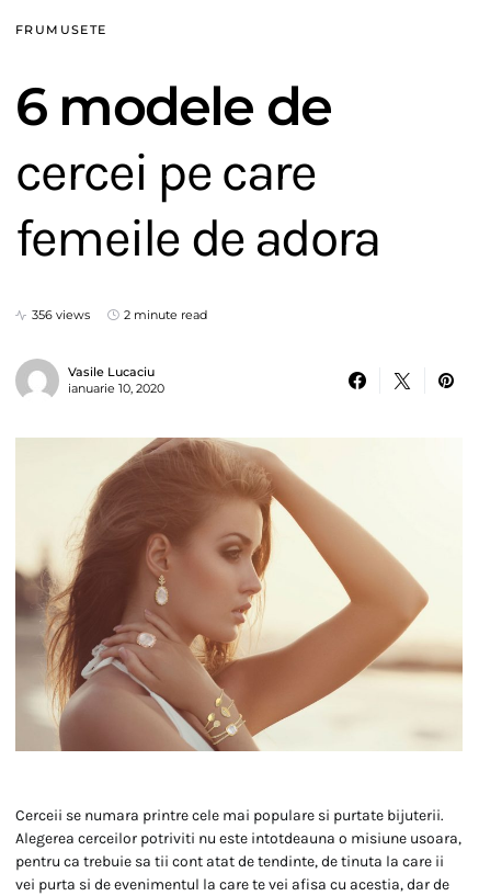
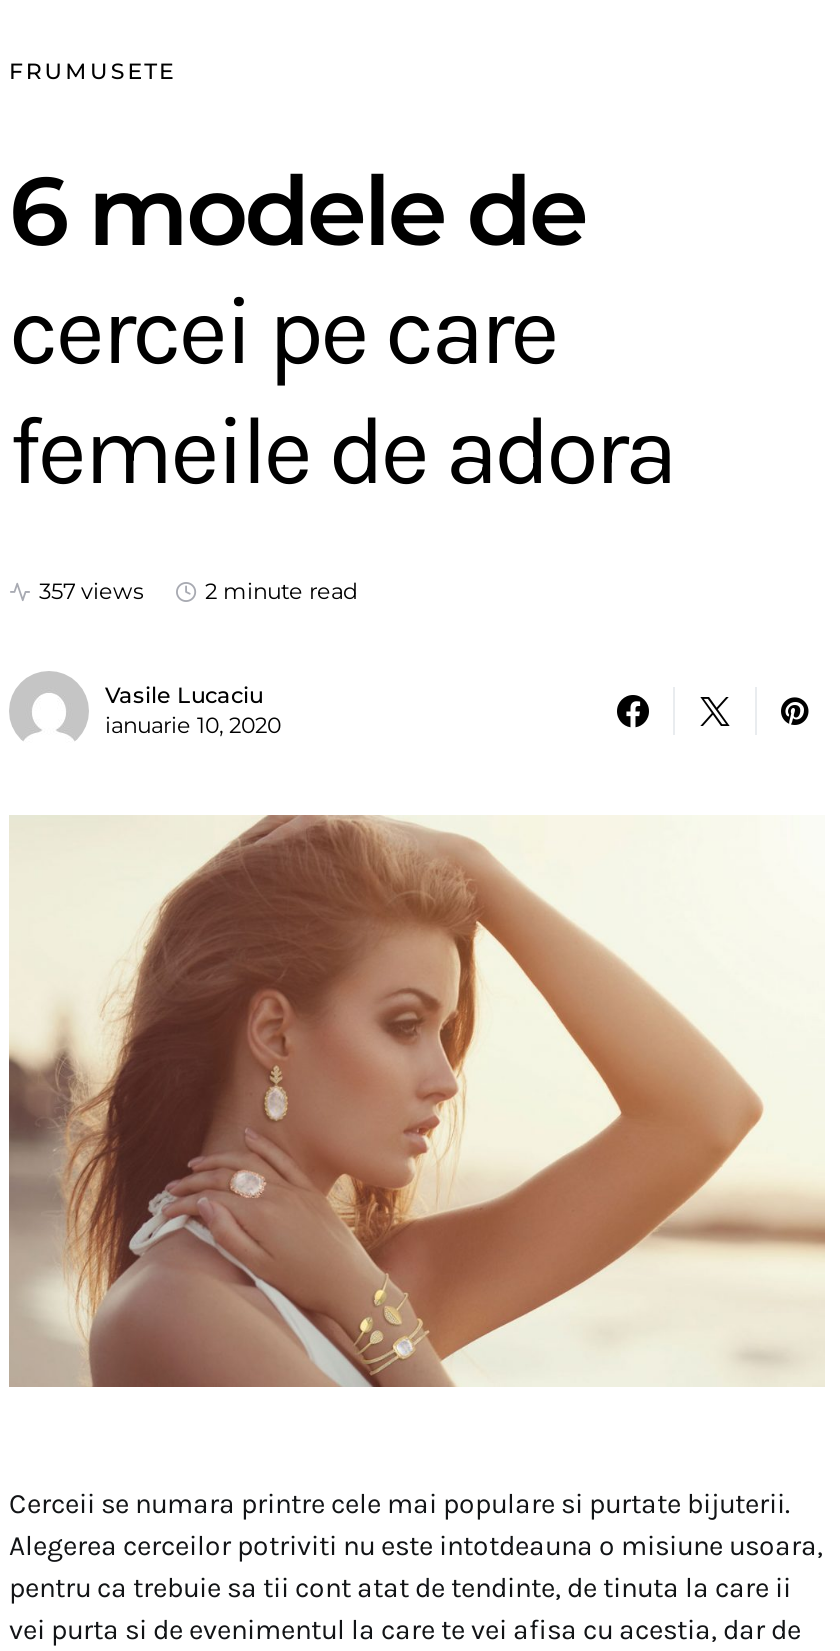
- 356 views
+ 357 views
